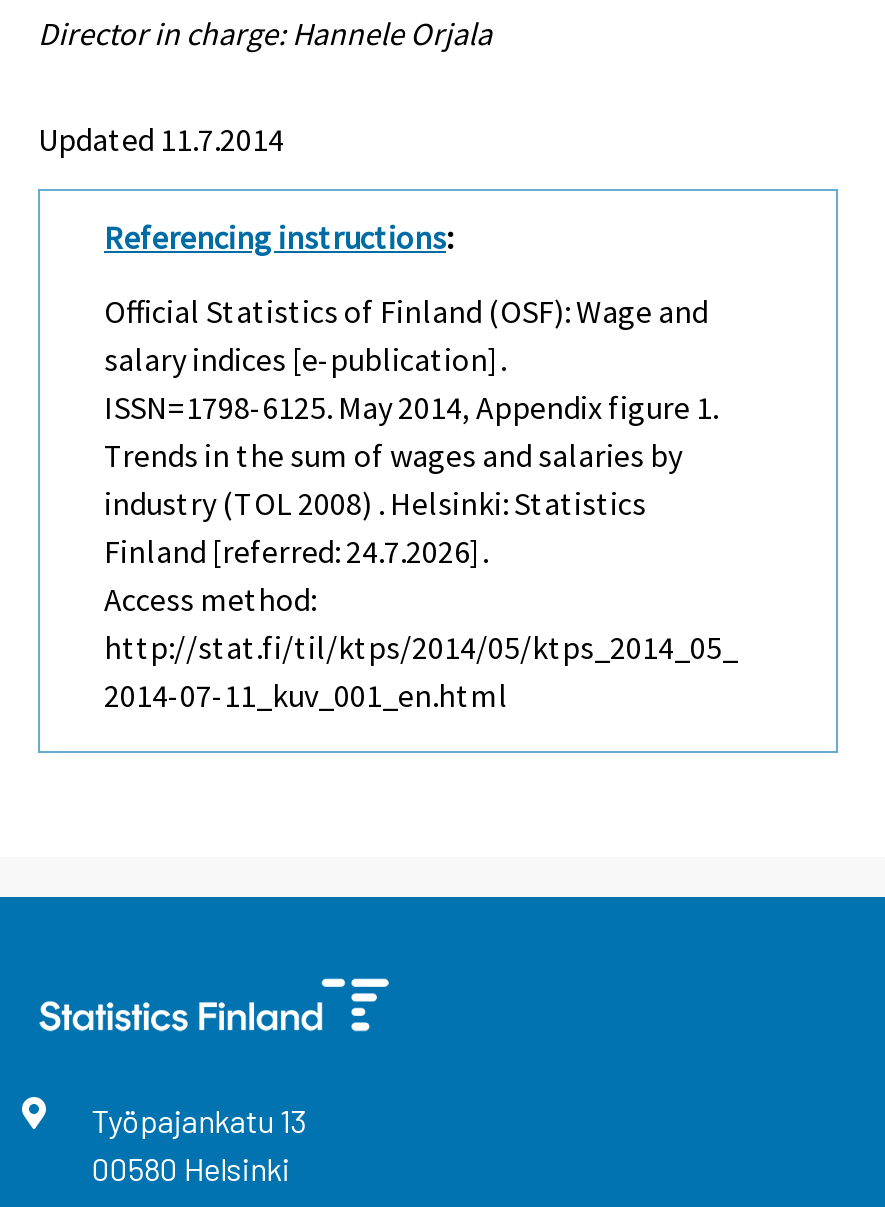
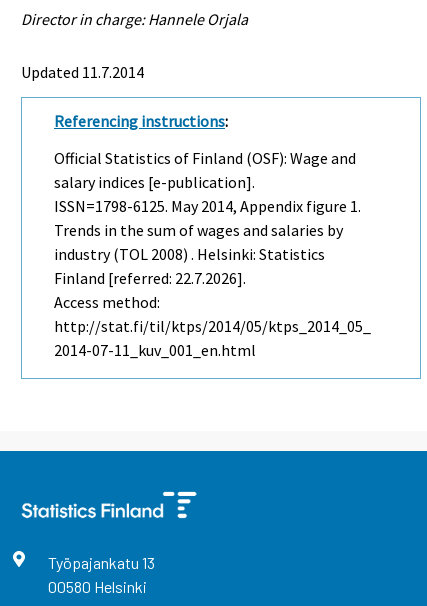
- Finland [referred: 24.7.2026].
+ Finland [referred: 22.7.2026].
